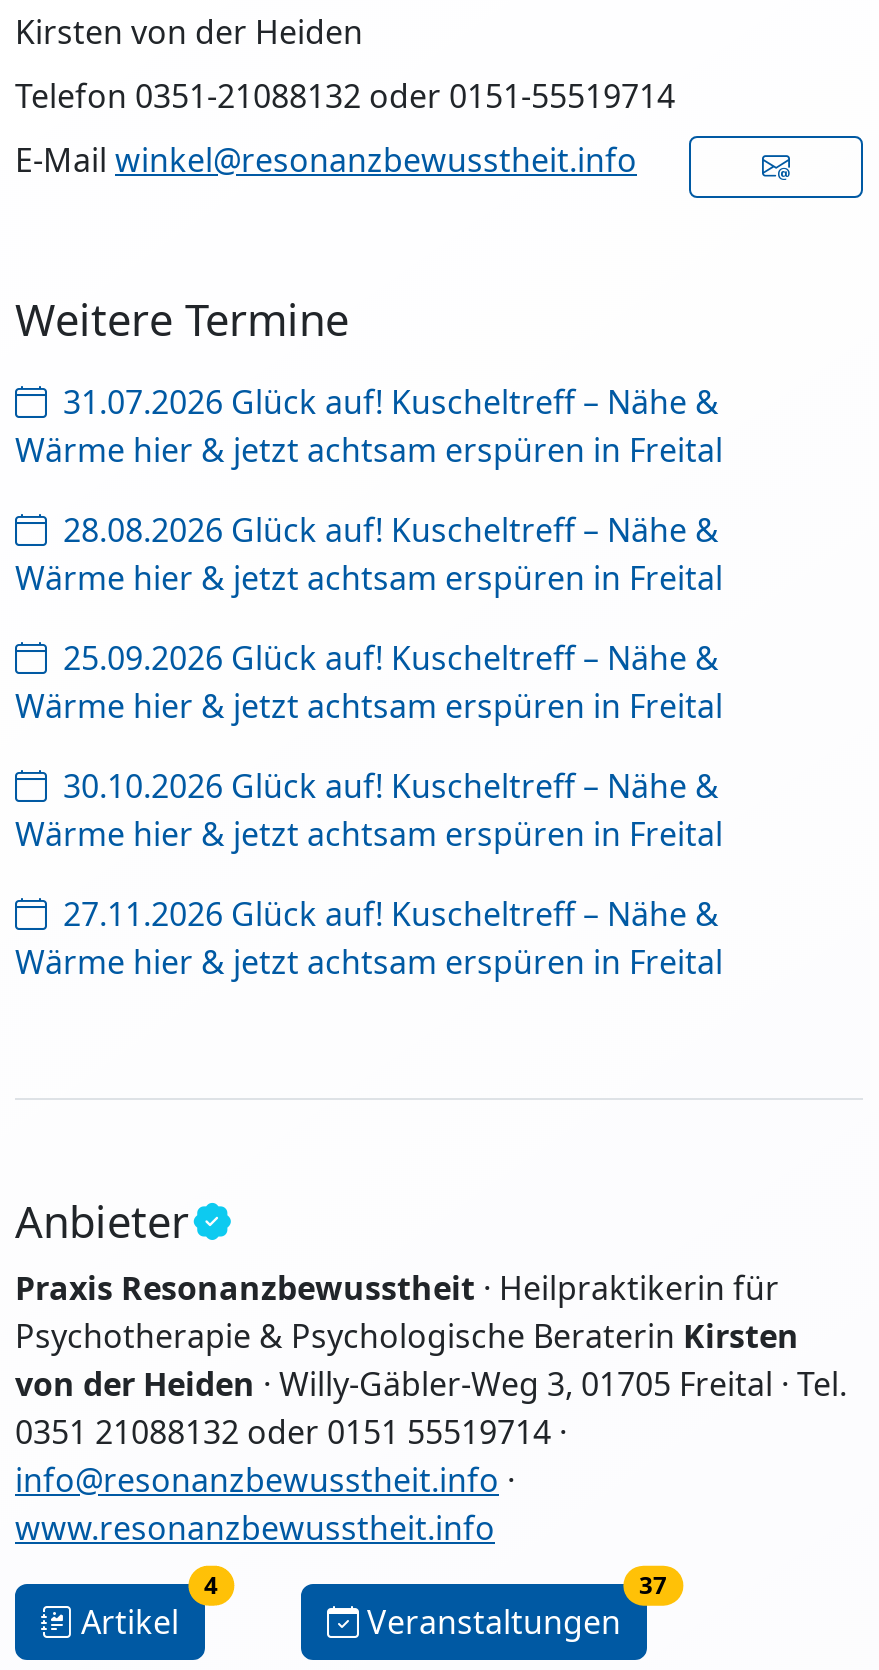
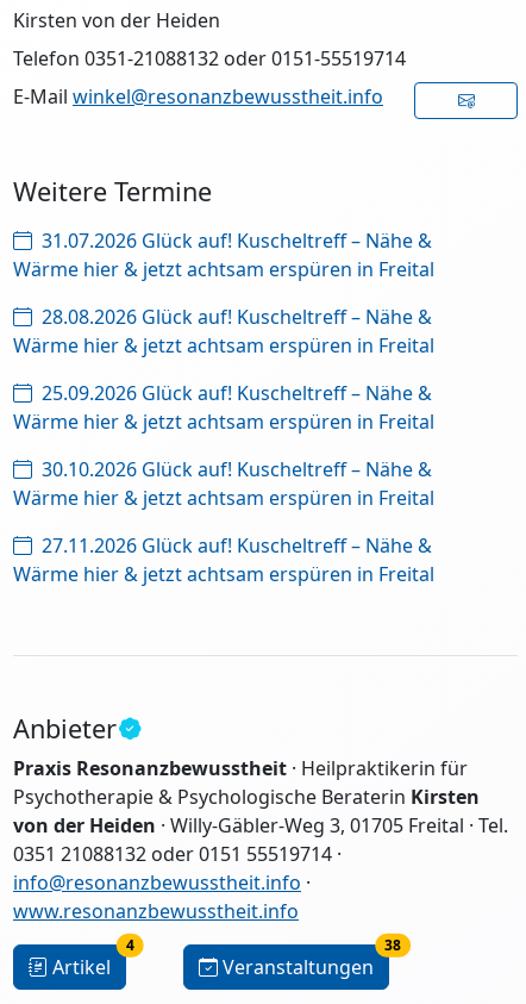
- 37
+ 38
